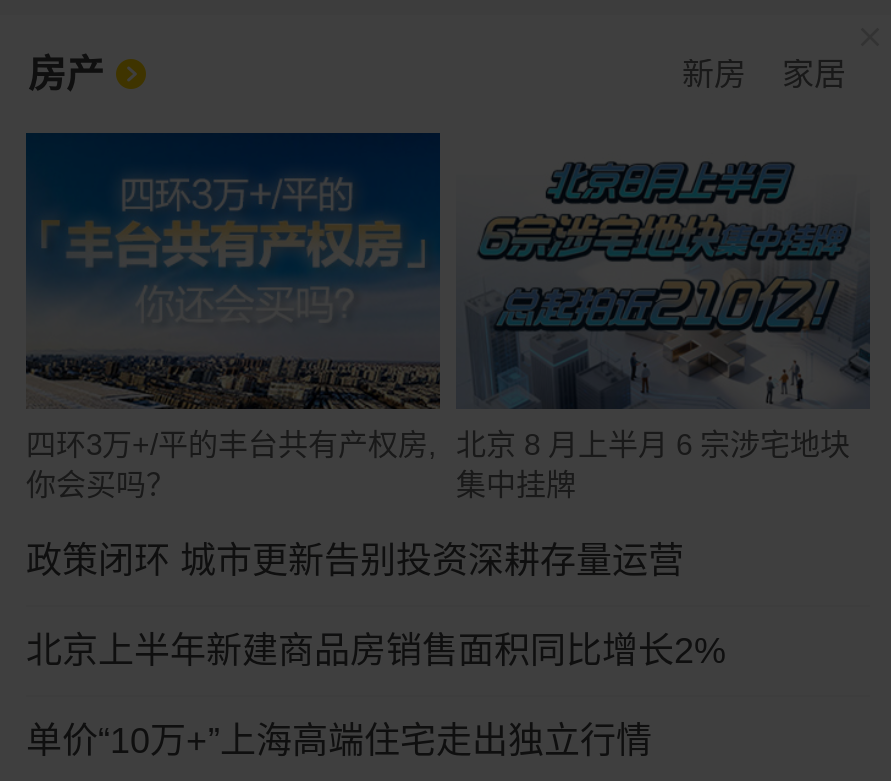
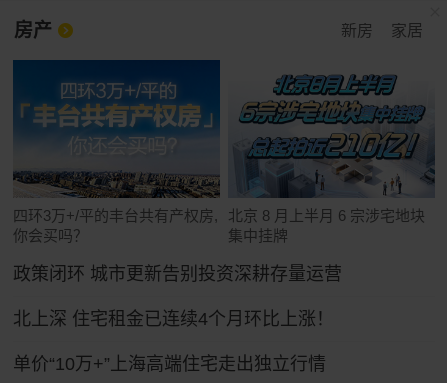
- 北京上半年新建商品房销售面积同比增长2%
+ 北上深 住宅租金已连续4个月环比上涨！
